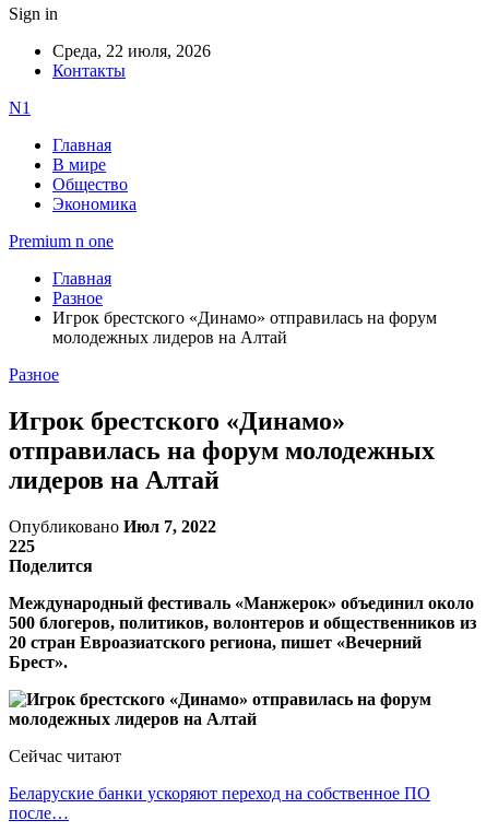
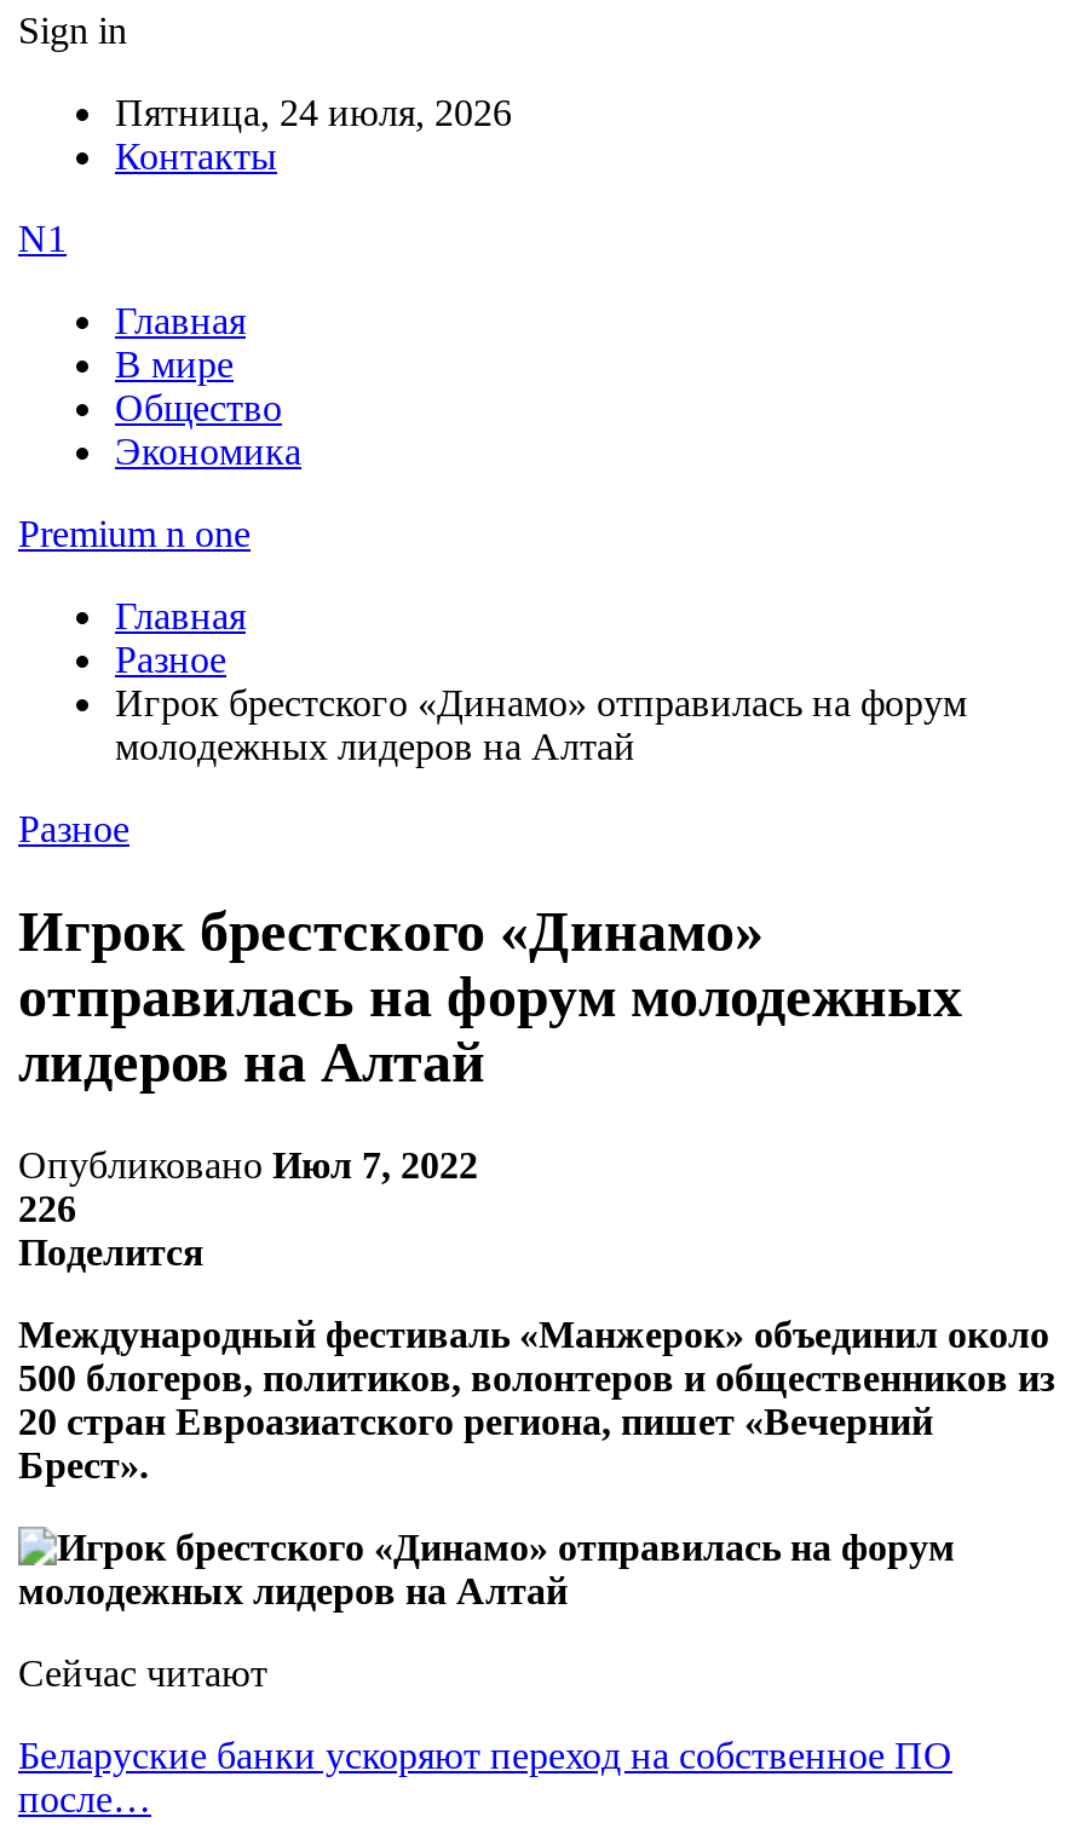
- Среда, 22 июля, 2026
+ Пятница, 24 июля, 2026

- 225
+ 226
